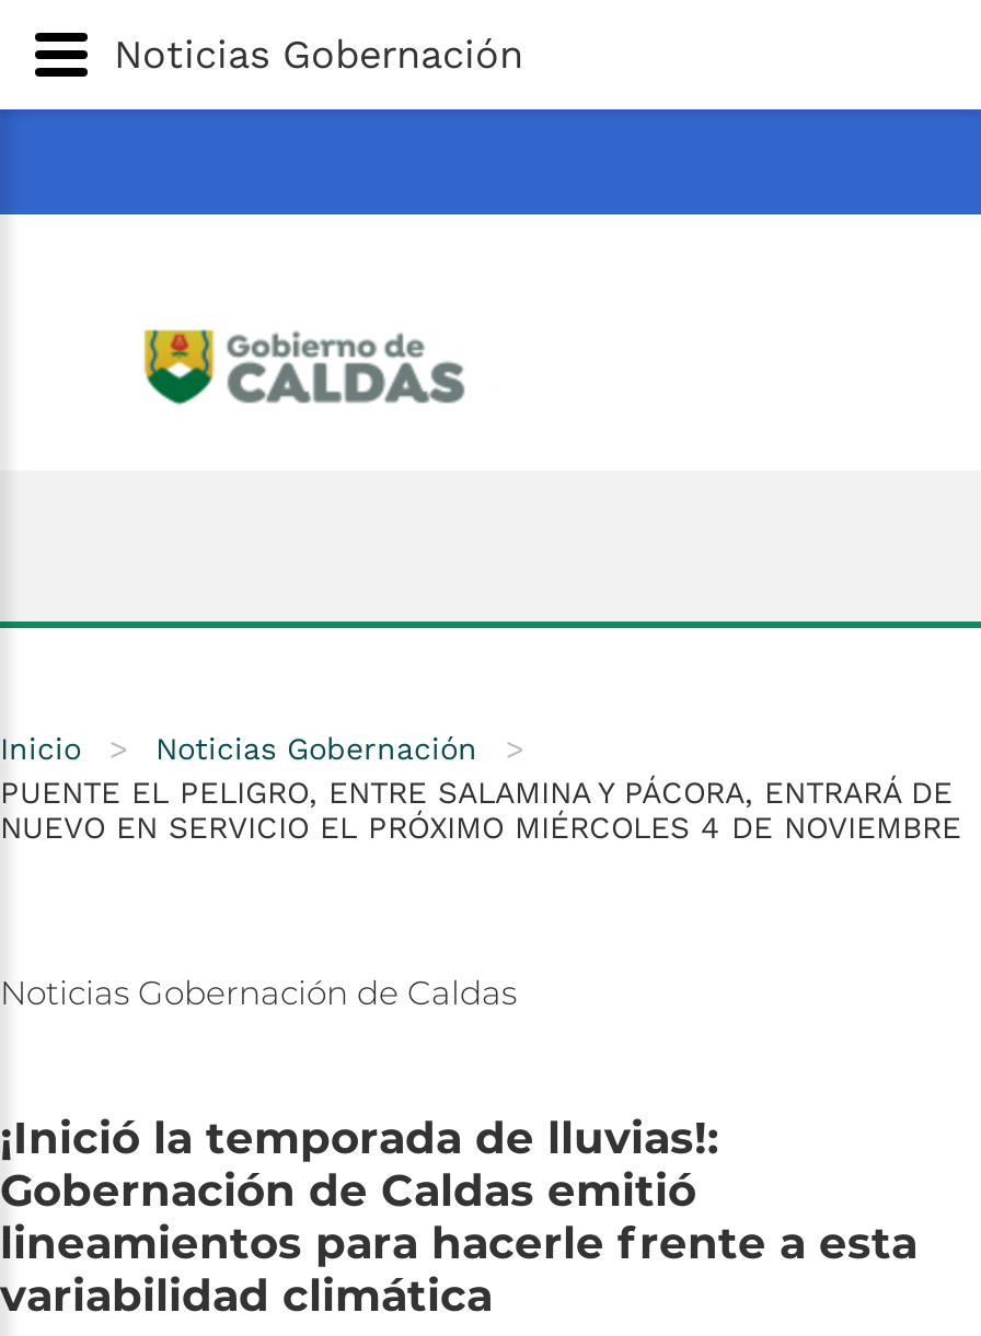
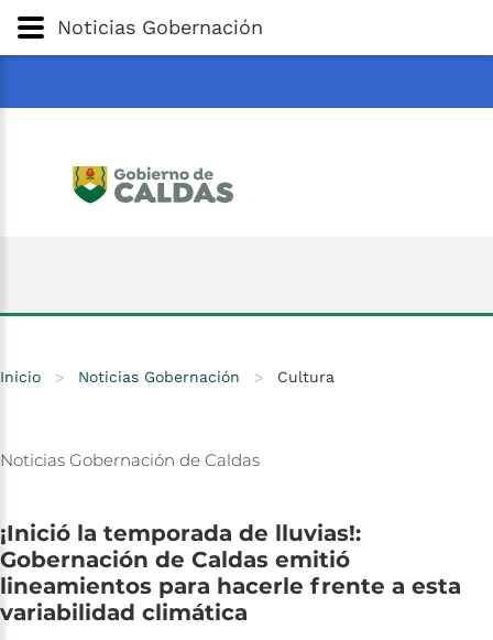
- PUENTE EL PELIGRO, ENTRE SALAMINA Y PÁCORA, ENTRARÁ DE
- NUEVO EN SERVICIO EL PRÓXIMO MIÉRCOLES 4 DE NOVIEMBRE
+ Cultura
